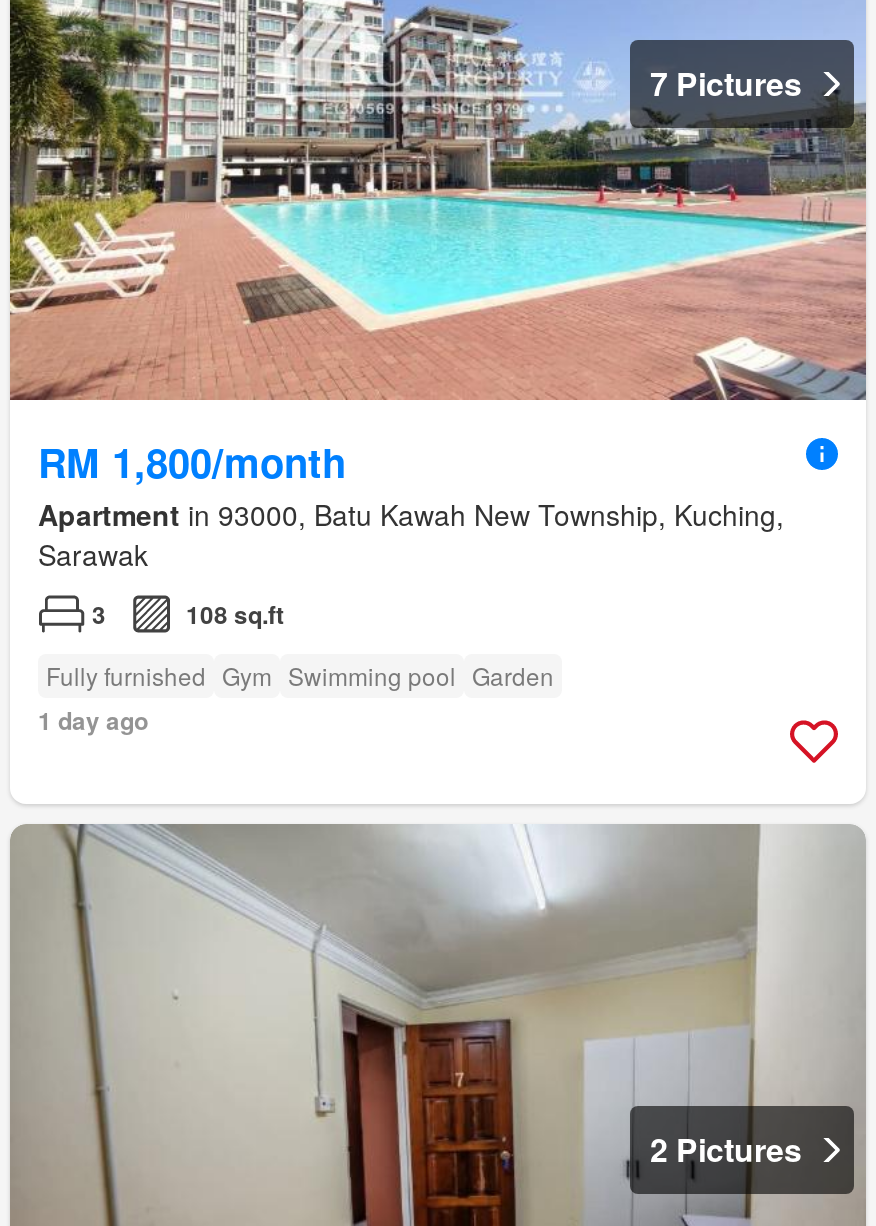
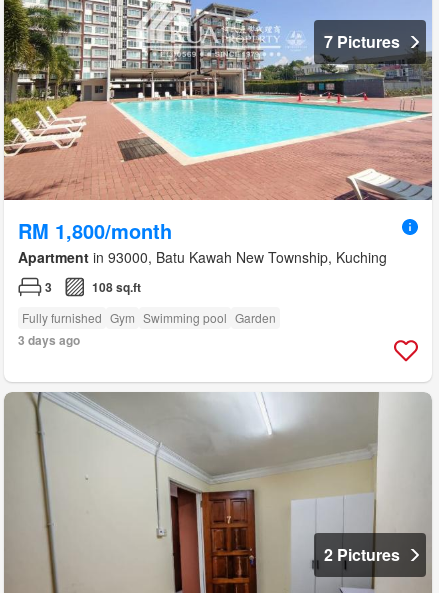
- Apartment in 93000, Batu Kawah New Township, Kuching,
- Sarawak
+ Apartment in 93000, Batu Kawah New Township, Kuching

- 1 day ago
+ 3 days ago
